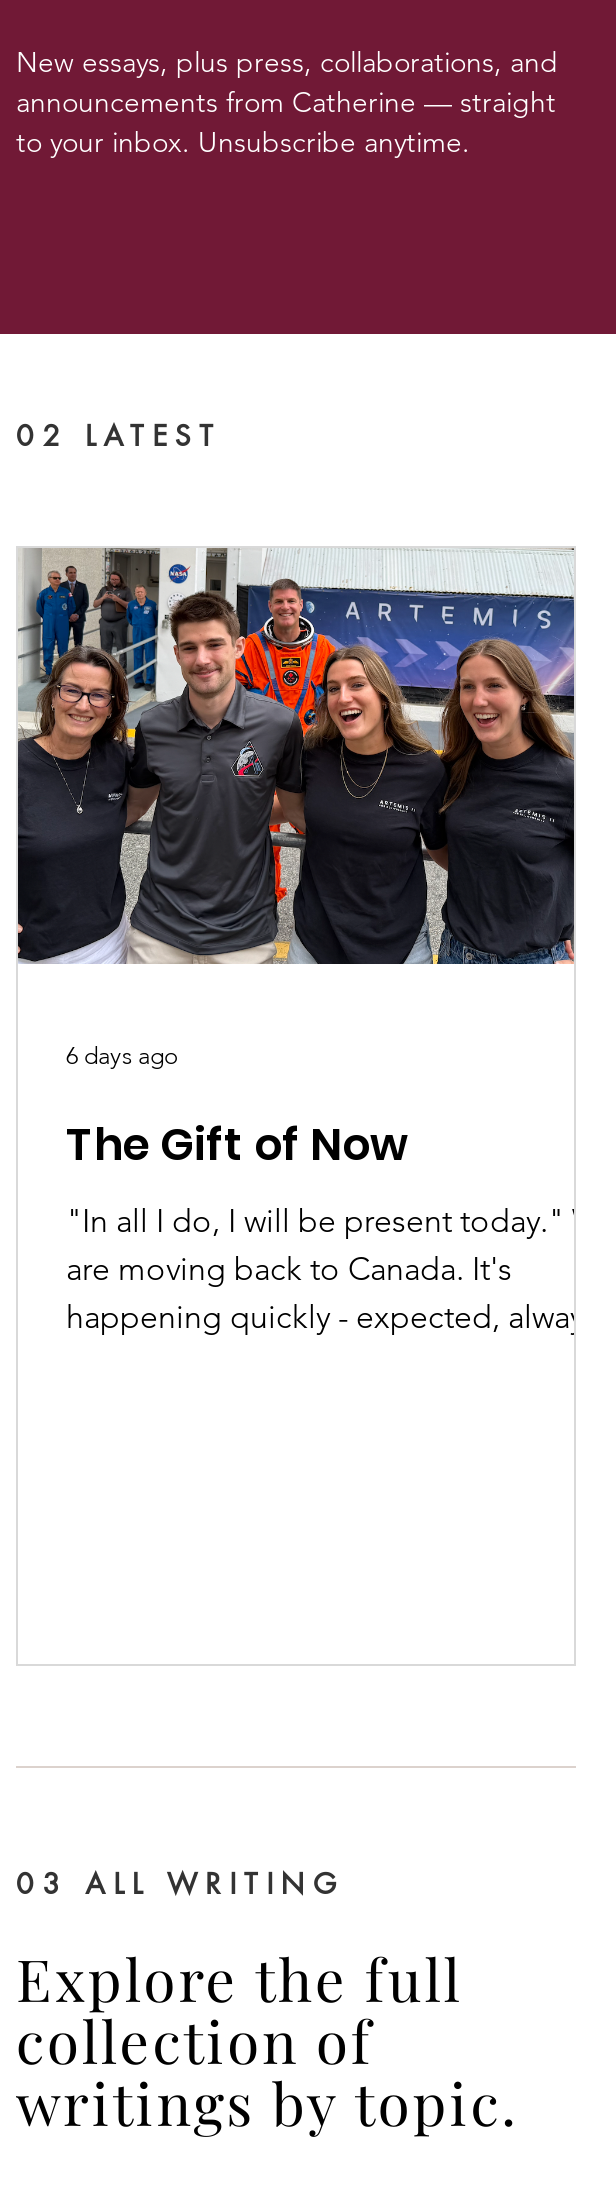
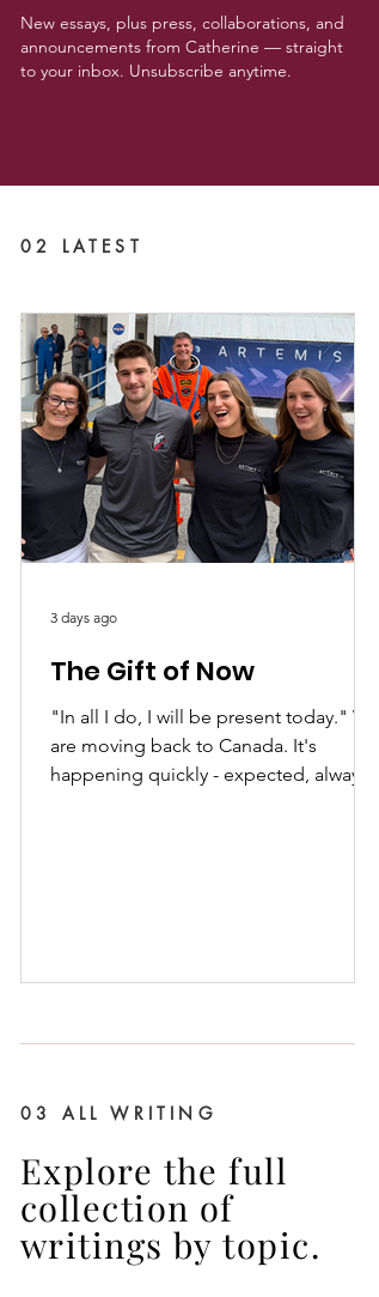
- 6 days ago
+ 3 days ago
